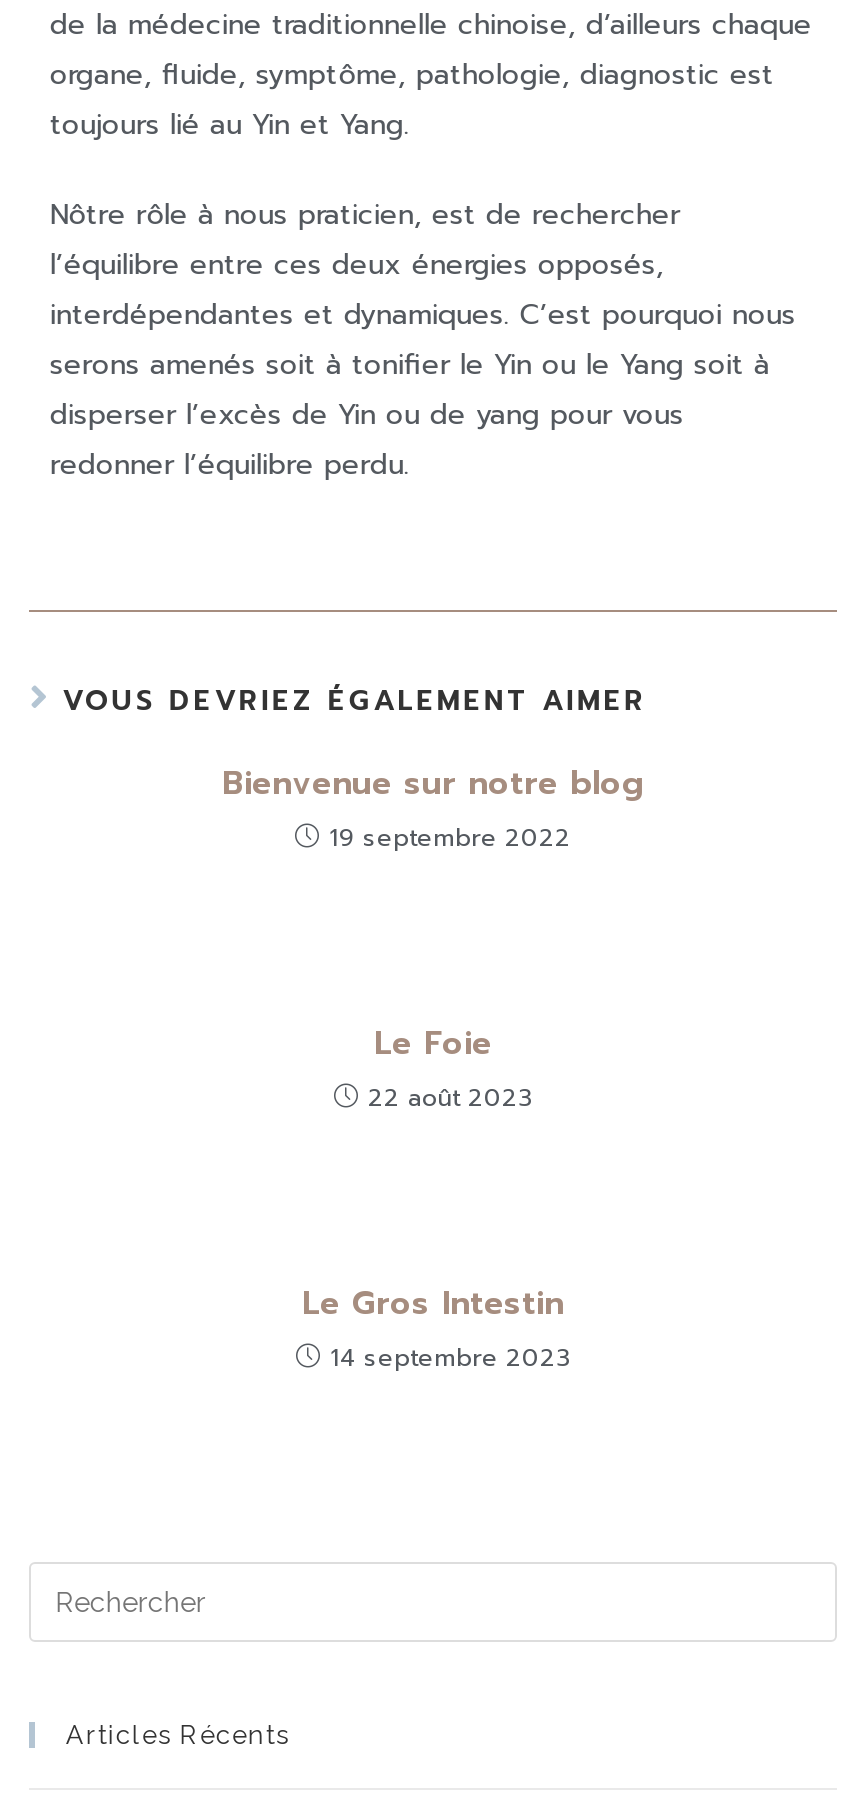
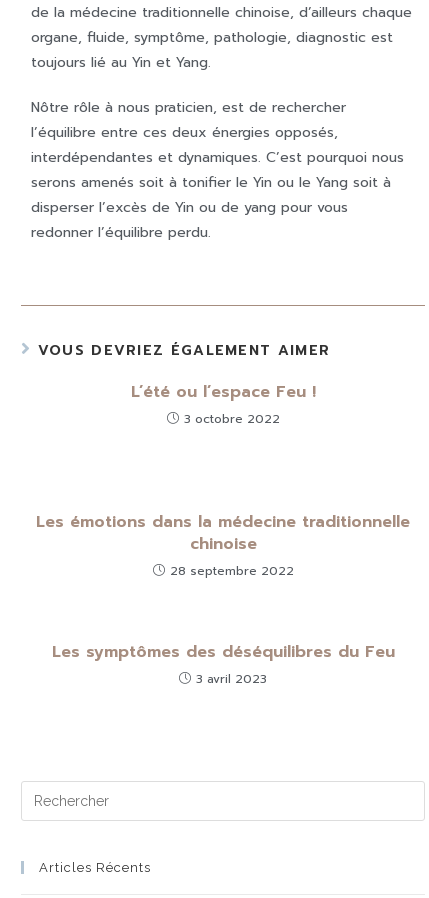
- Bienvenue sur notre blog
- 19 septembre 2022
+ L’été ou l’espace Feu !
+ 3 octobre 2022

- Le Foie
- 22 août 2023
+ Les émotions dans la médecine traditionnelle
+ chinoise
+ 28 septembre 2022

- Le Gros Intestin
- 14 septembre 2023
+ Les symptômes des déséquilibres du Feu
+ 3 avril 2023
